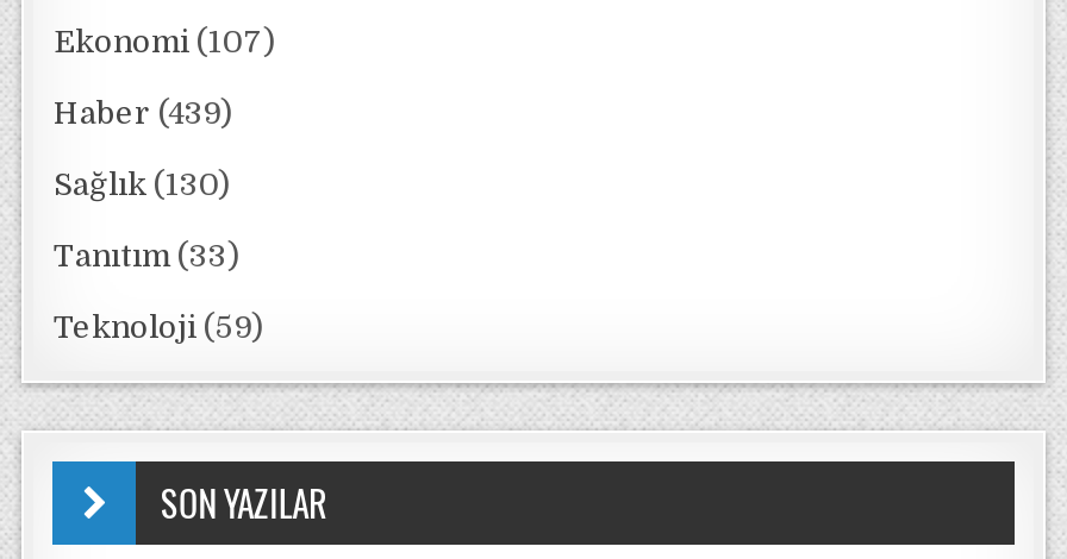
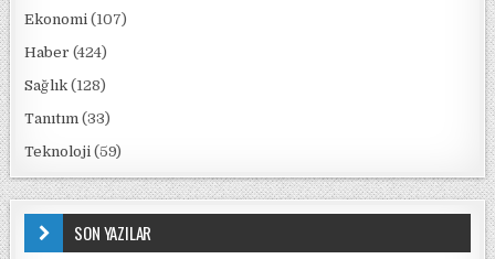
- Haber (439)
+ Haber (424)

- Sağlık (130)
+ Sağlık (128)
